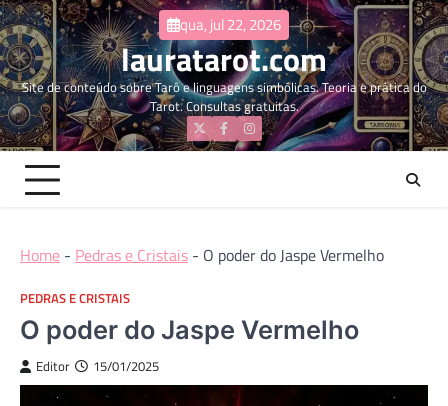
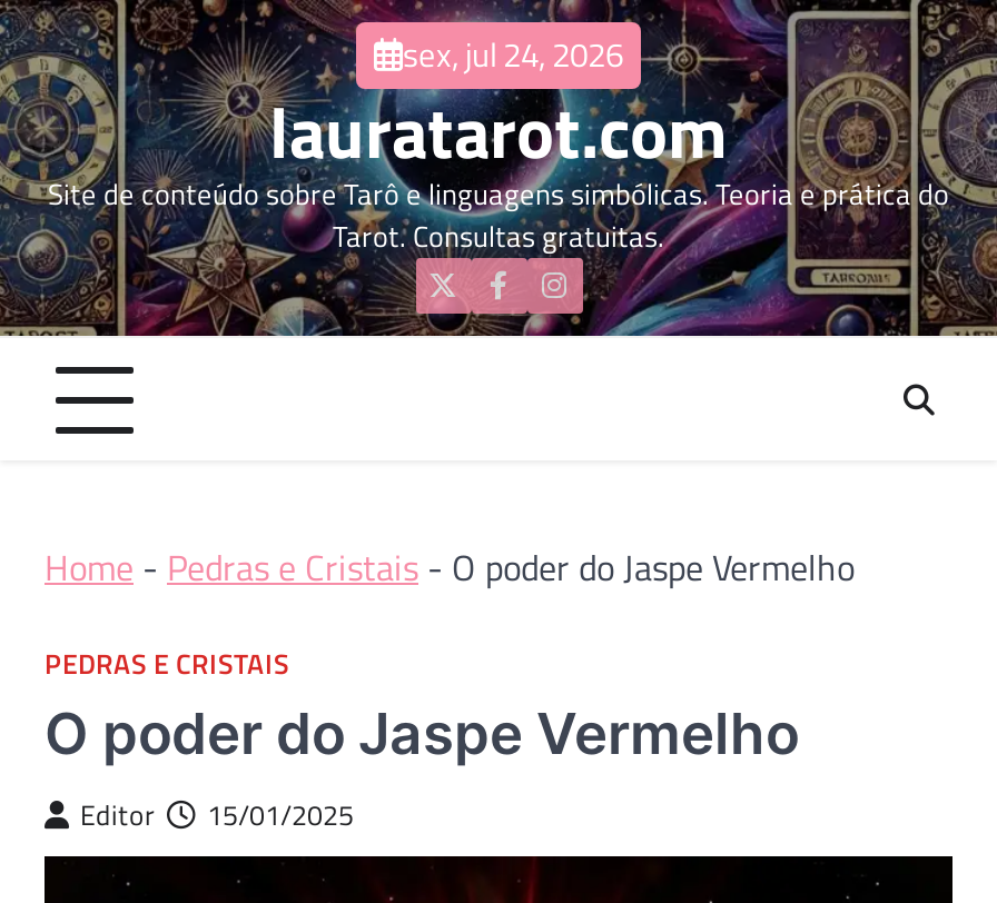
- qua, jul 22, 2026
+ sex, jul 24, 2026
